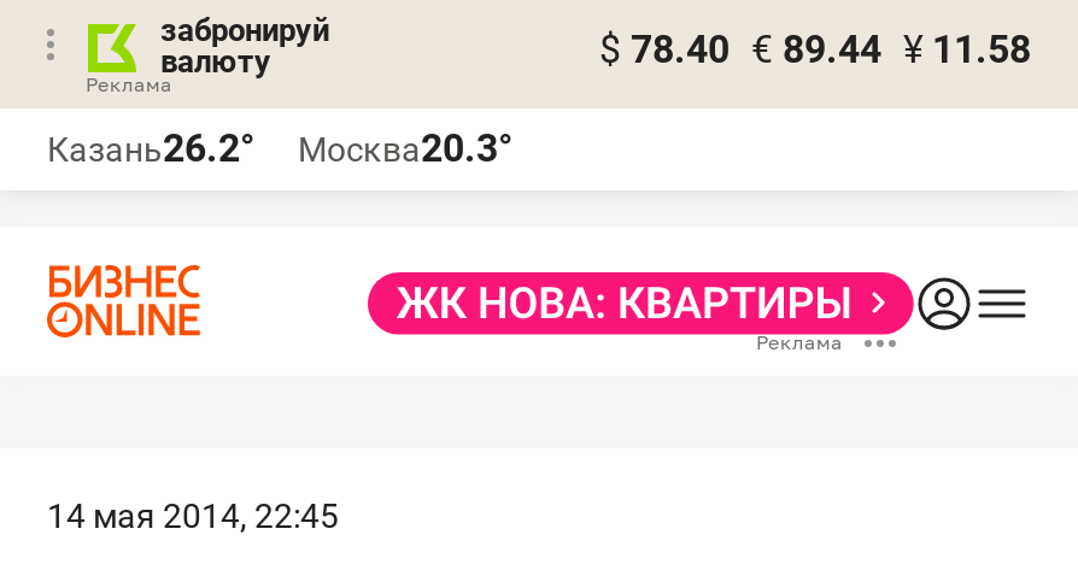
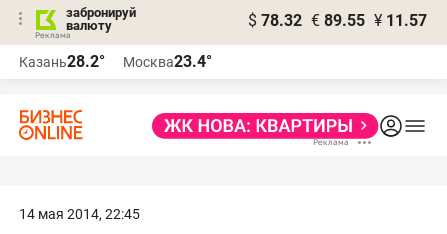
- $ 78.40 € 89.44 ¥ 11.58
+ $ 78.32 € 89.55 ¥ 11.57

- Казань26.2°
+ Казань28.2°

- Москва20.3°
+ Москва23.4°
